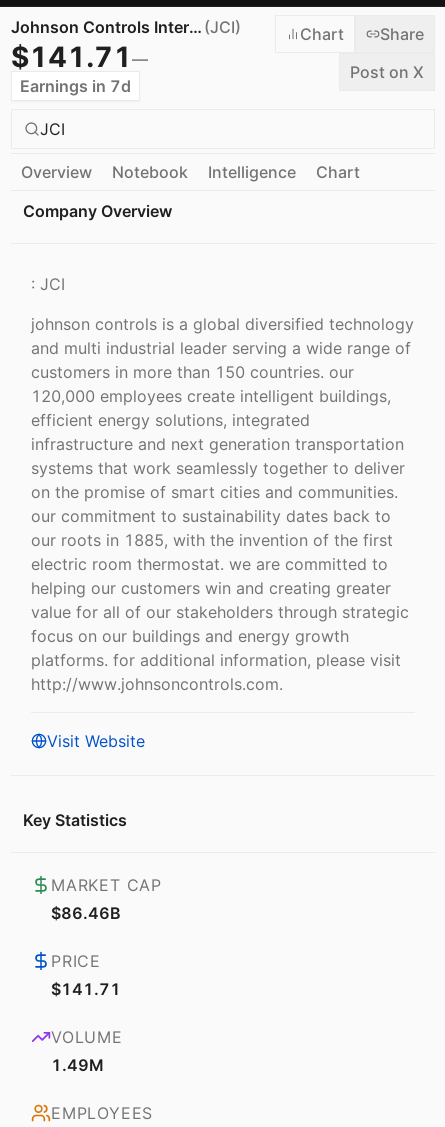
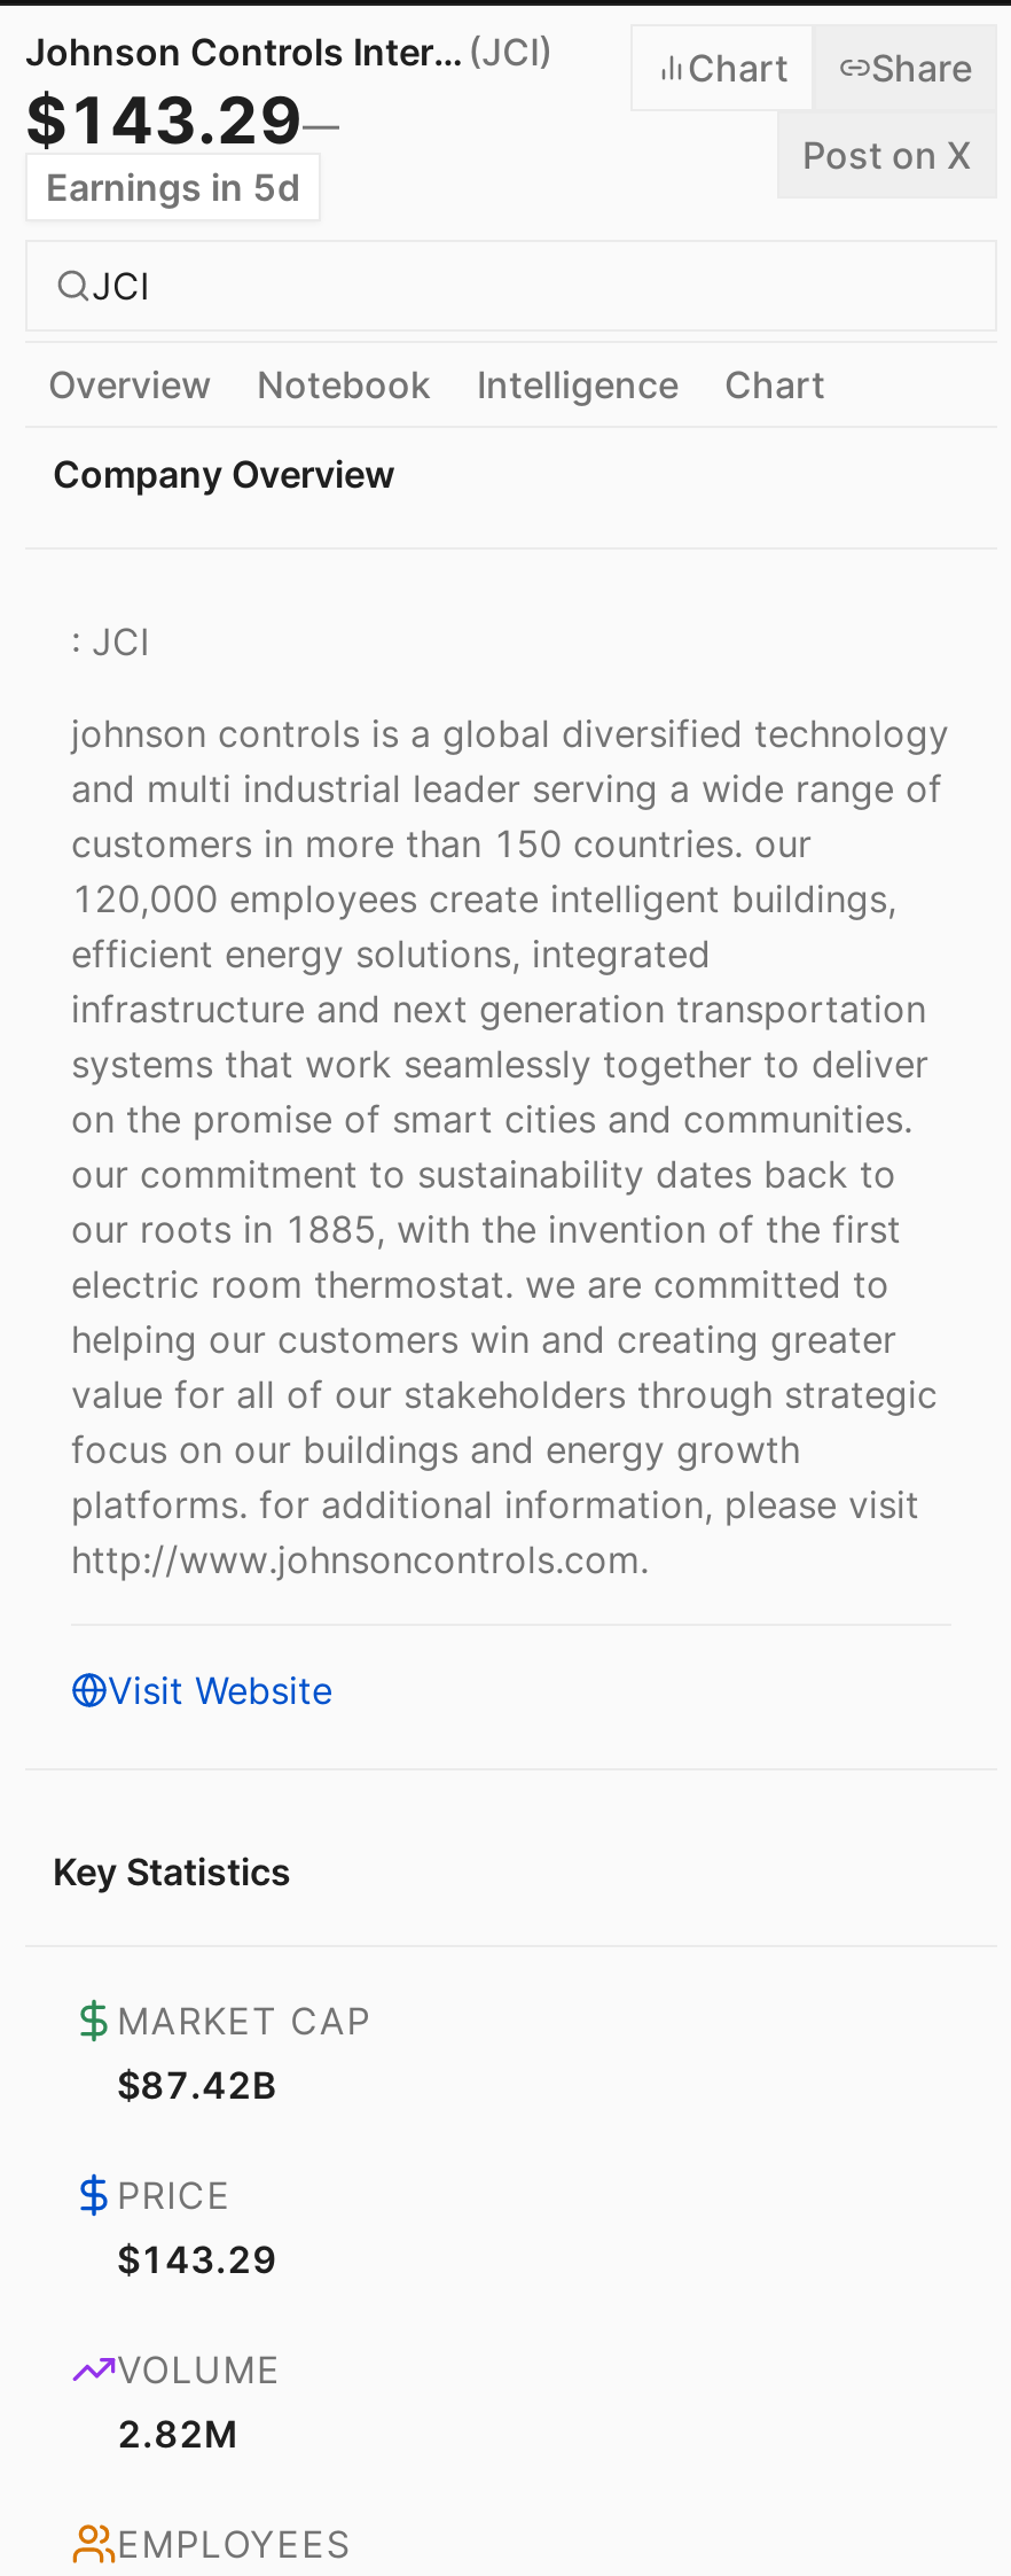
- $141.71—
+ $143.29—

- Earnings in 7d
+ Earnings in 5d

- $86.46B
+ $87.42B

- $141.71
+ $143.29

- 1.49M
+ 2.82M
